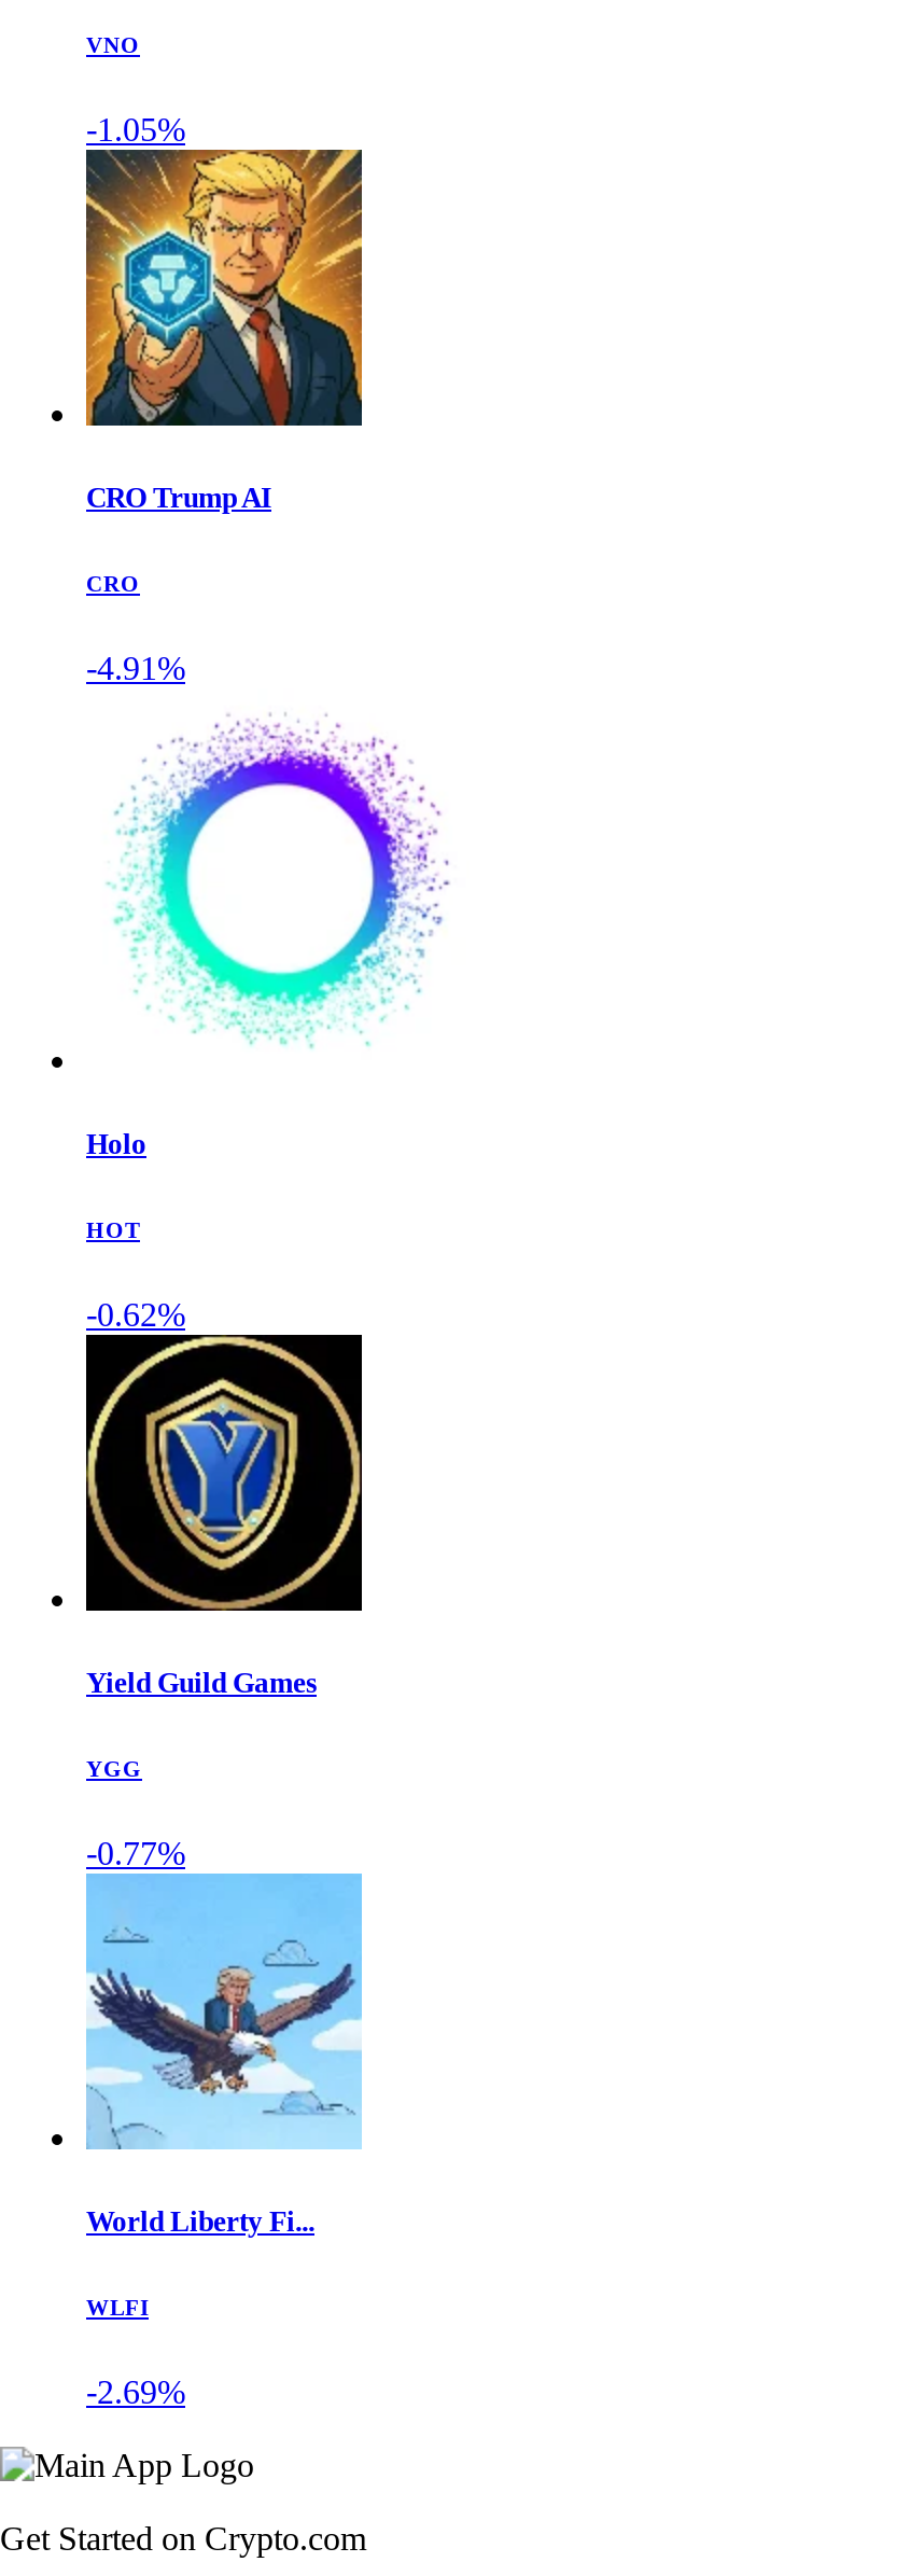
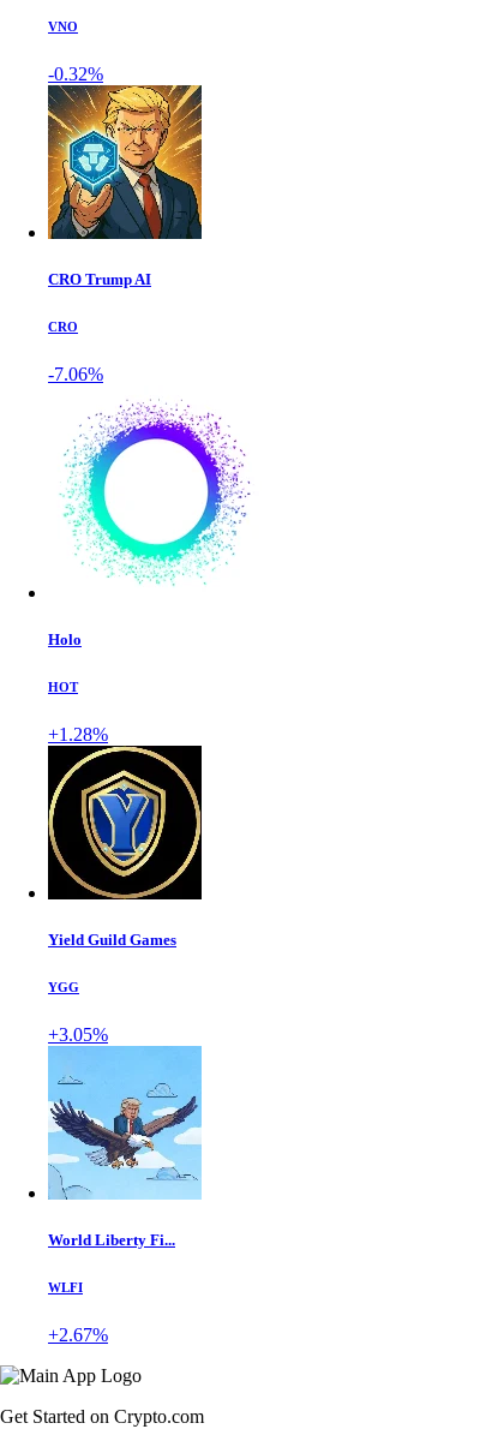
- -1.05%
+ -0.32%

- -4.91%
+ -7.06%

- -0.62%
+ +1.28%

- -0.77%
+ +3.05%

- -2.69%
+ +2.67%
